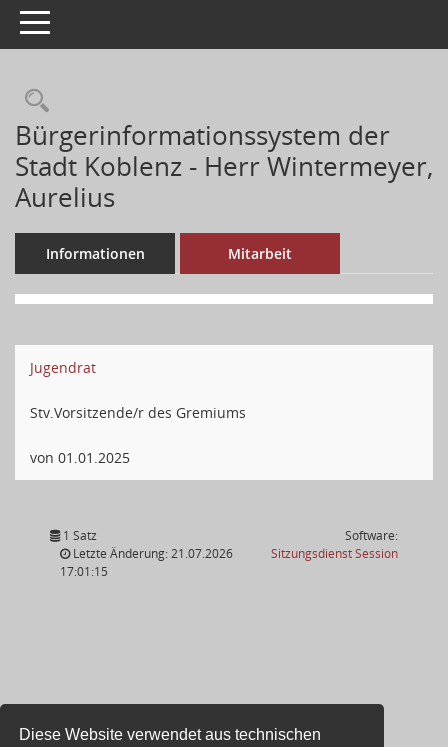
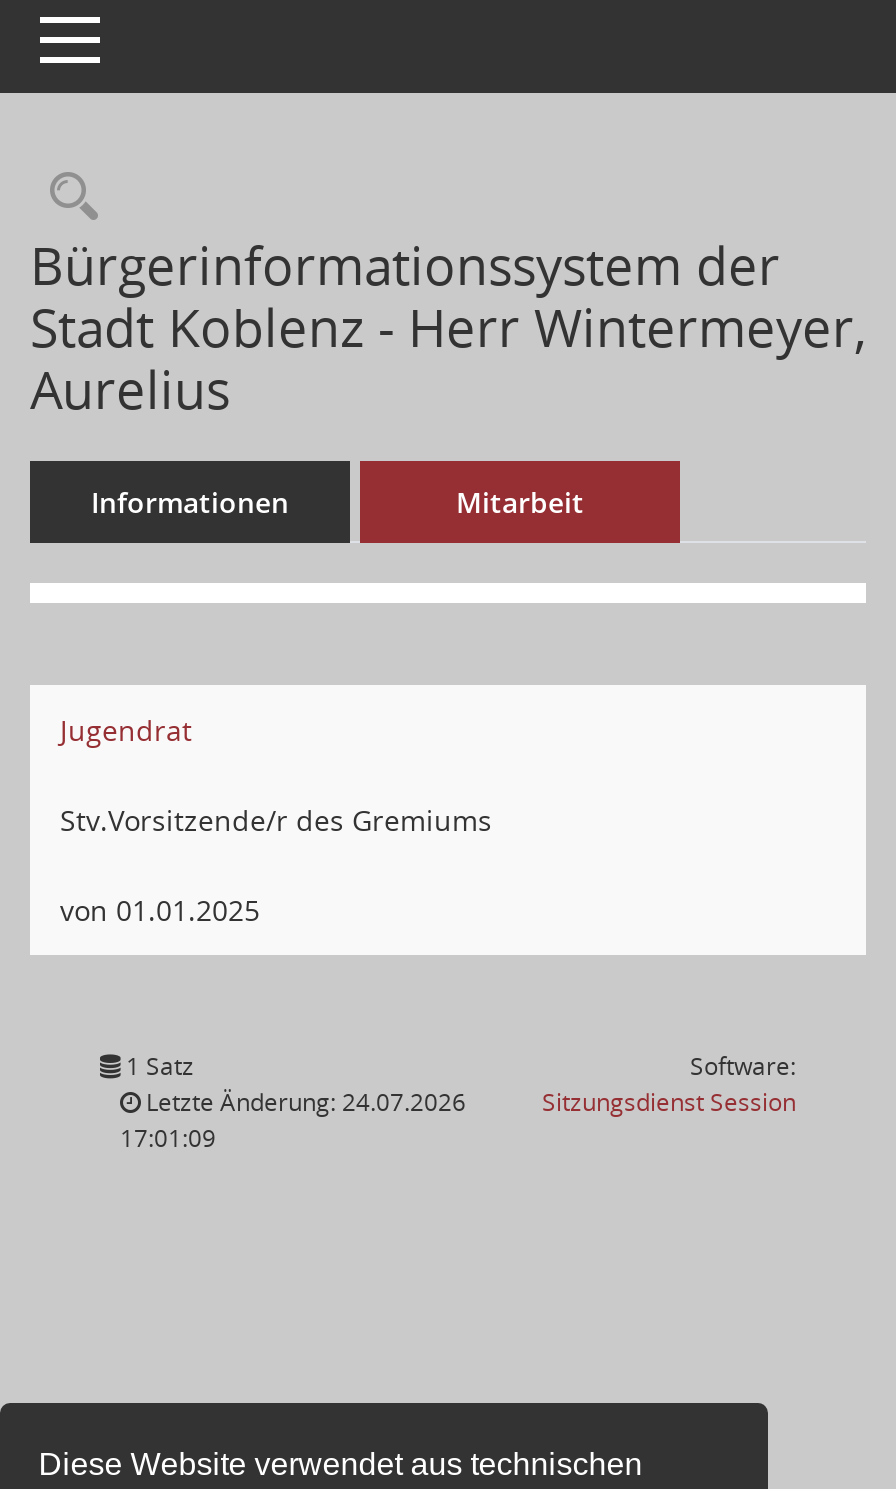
- Letzte Änderung: 21.07.2026
+ Letzte Änderung: 24.07.2026

- 17:01:15
+ 17:01:09
